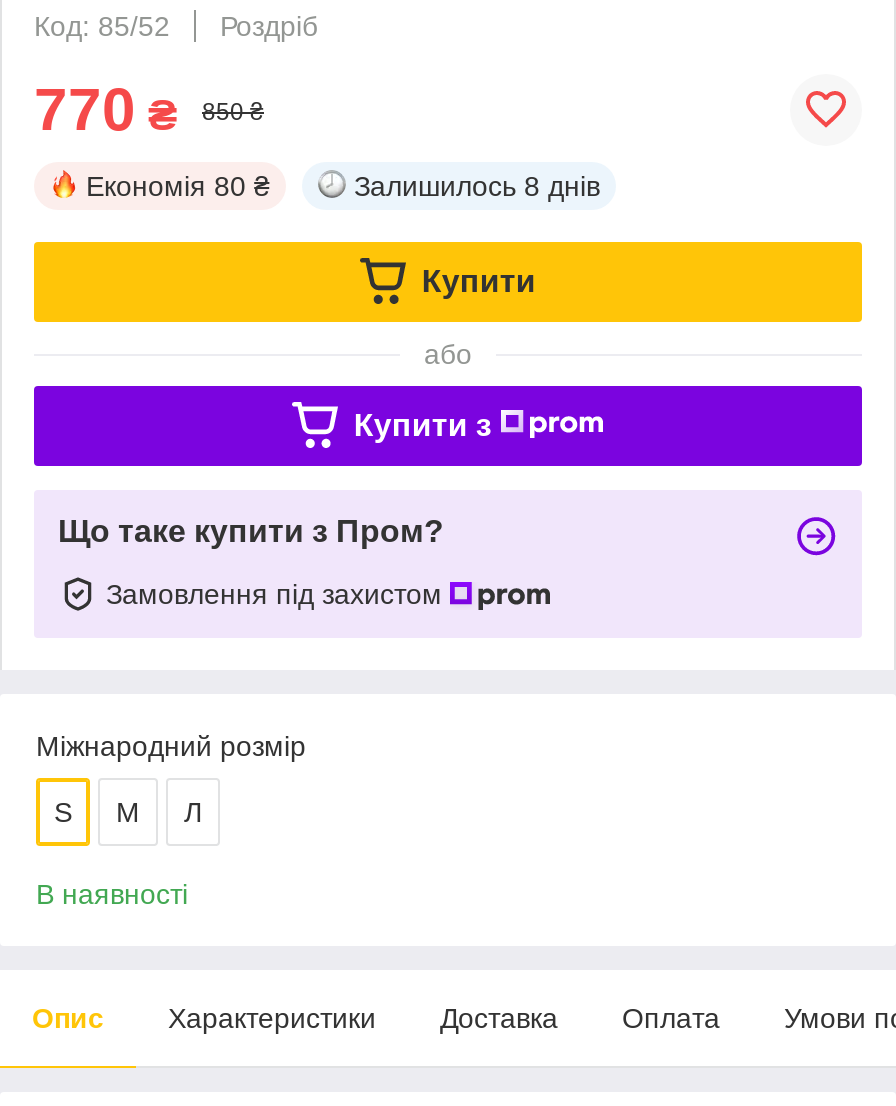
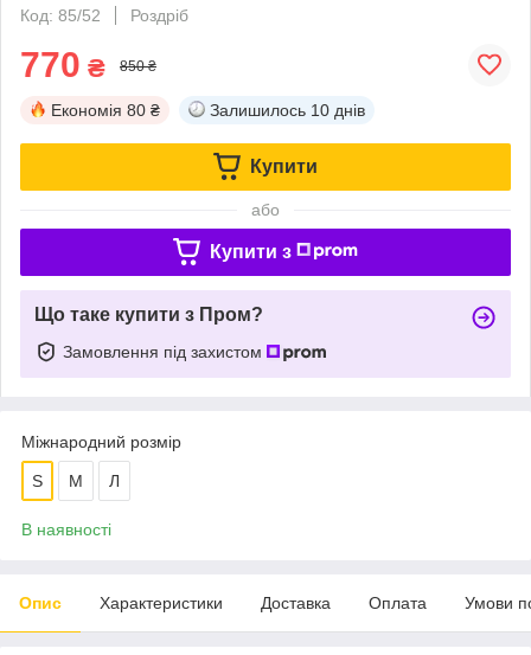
- Залишилось 8 днів
+ Залишилось 10 днів
